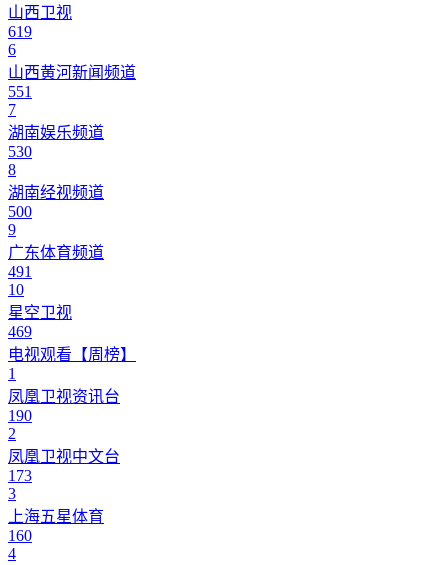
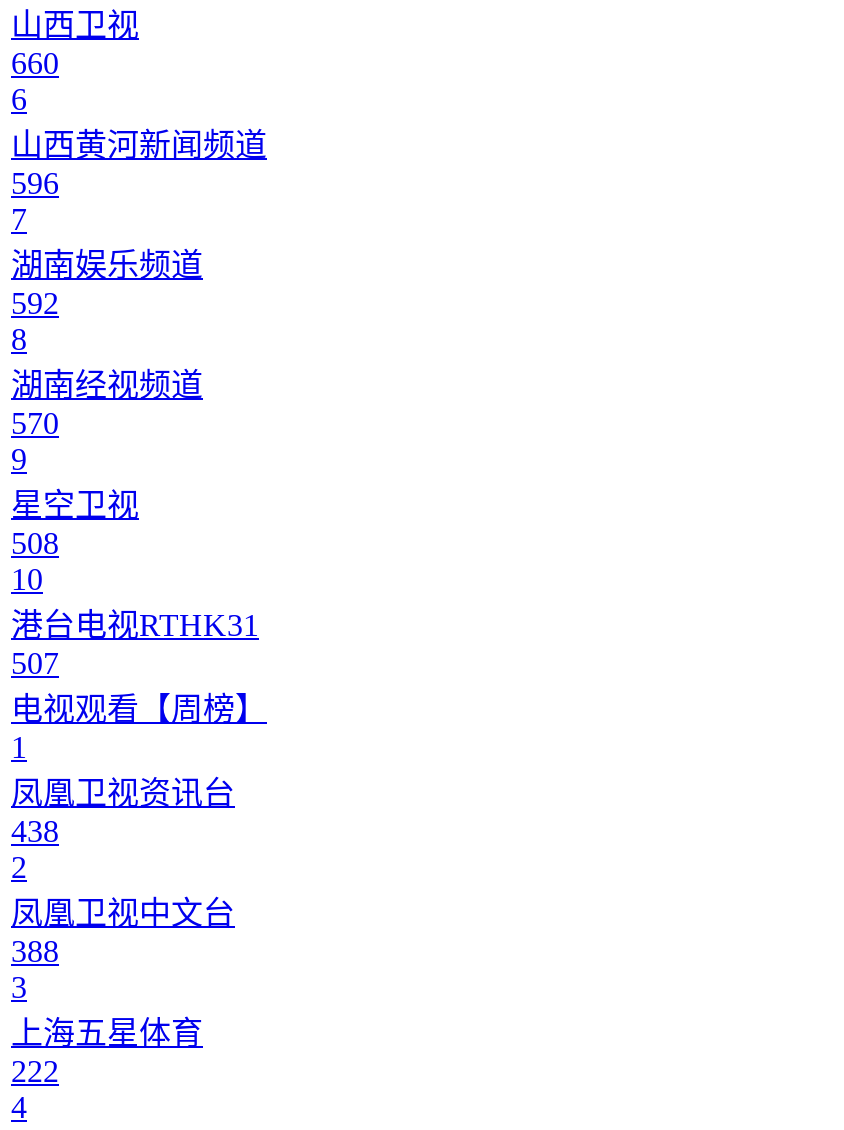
- 619
+ 660

- 551
+ 596

- 530
+ 592

- 500
+ 570

- 广东体育频道
- 491
+ 星空卫视
+ 508

- 星空卫视
- 469
+ 港台电视RTHK31
+ 507

- 190
+ 438

- 173
+ 388

- 160
+ 222
